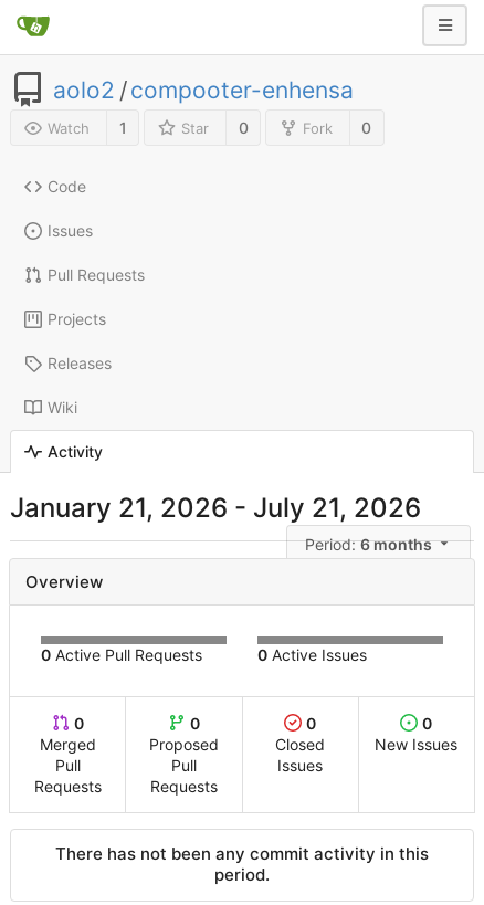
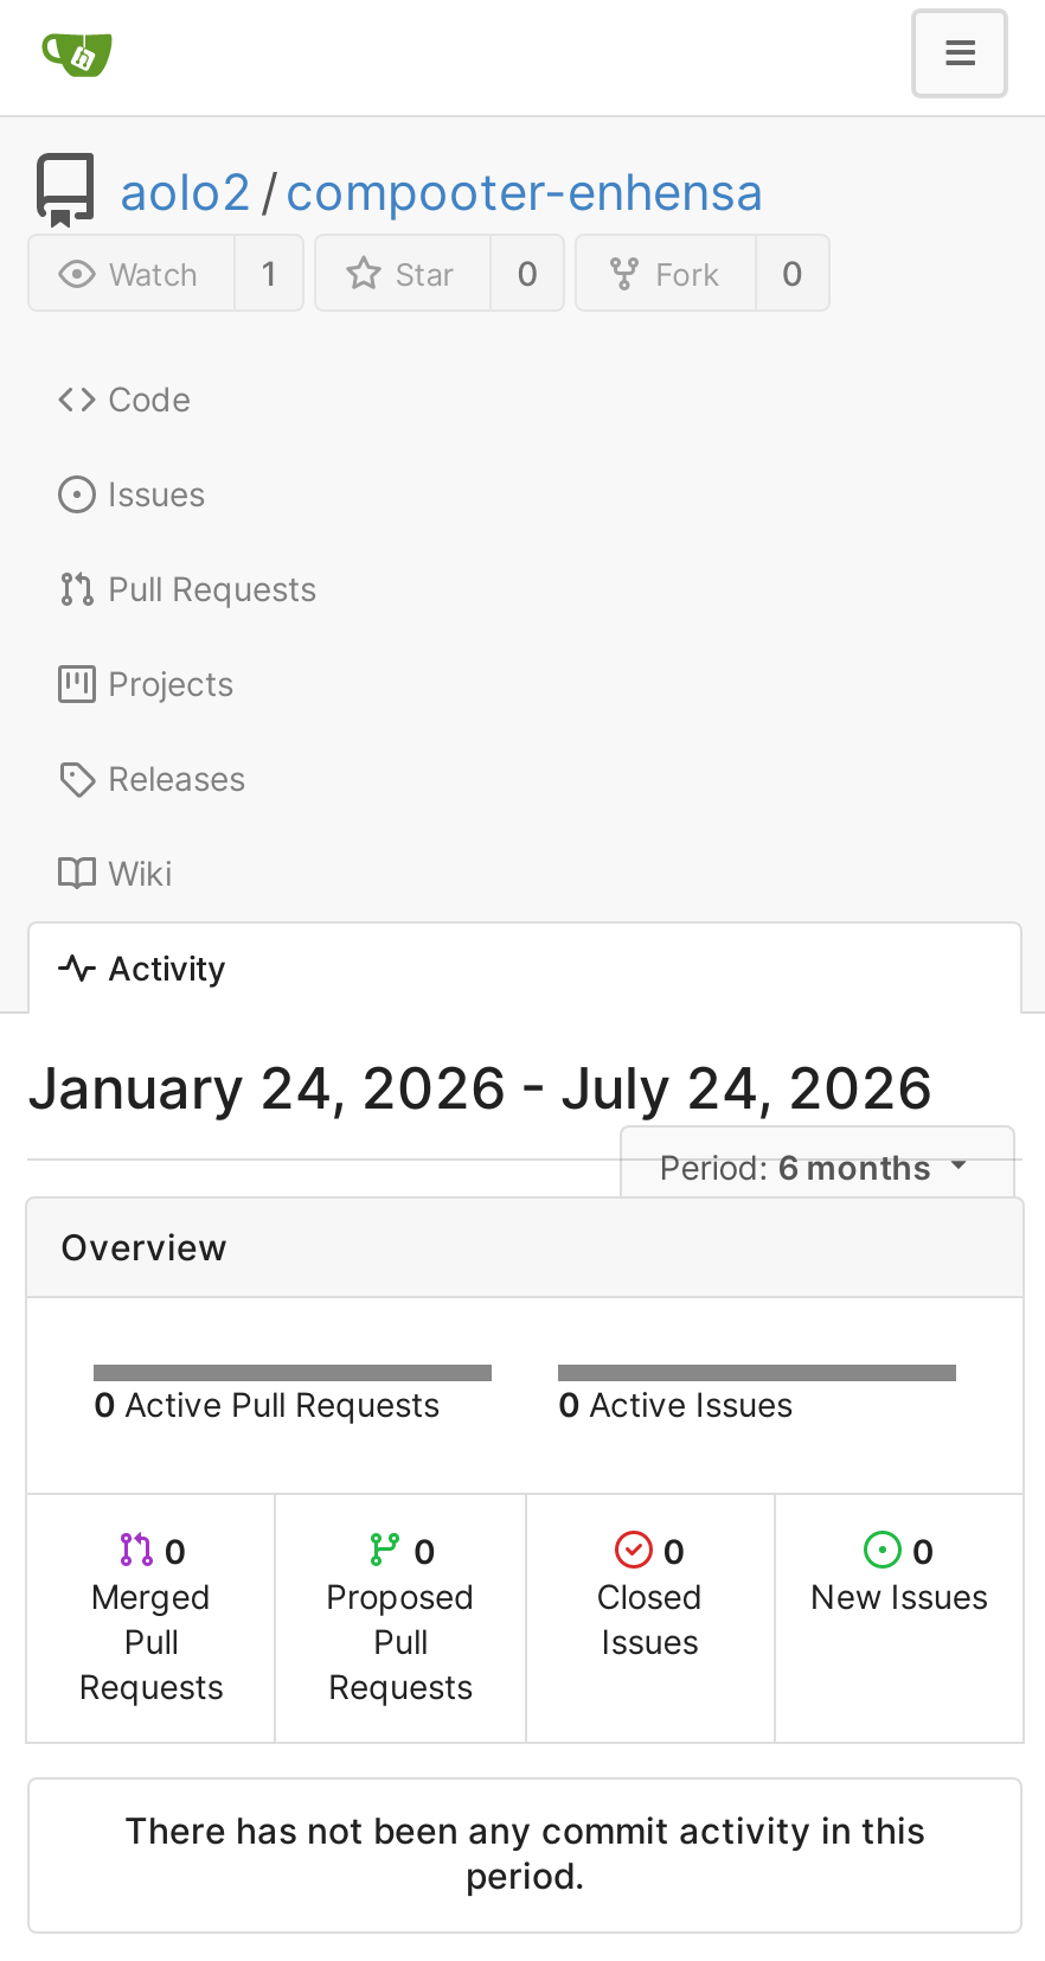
- January 21, 2026 - July 21, 2026
+ January 24, 2026 - July 24, 2026
